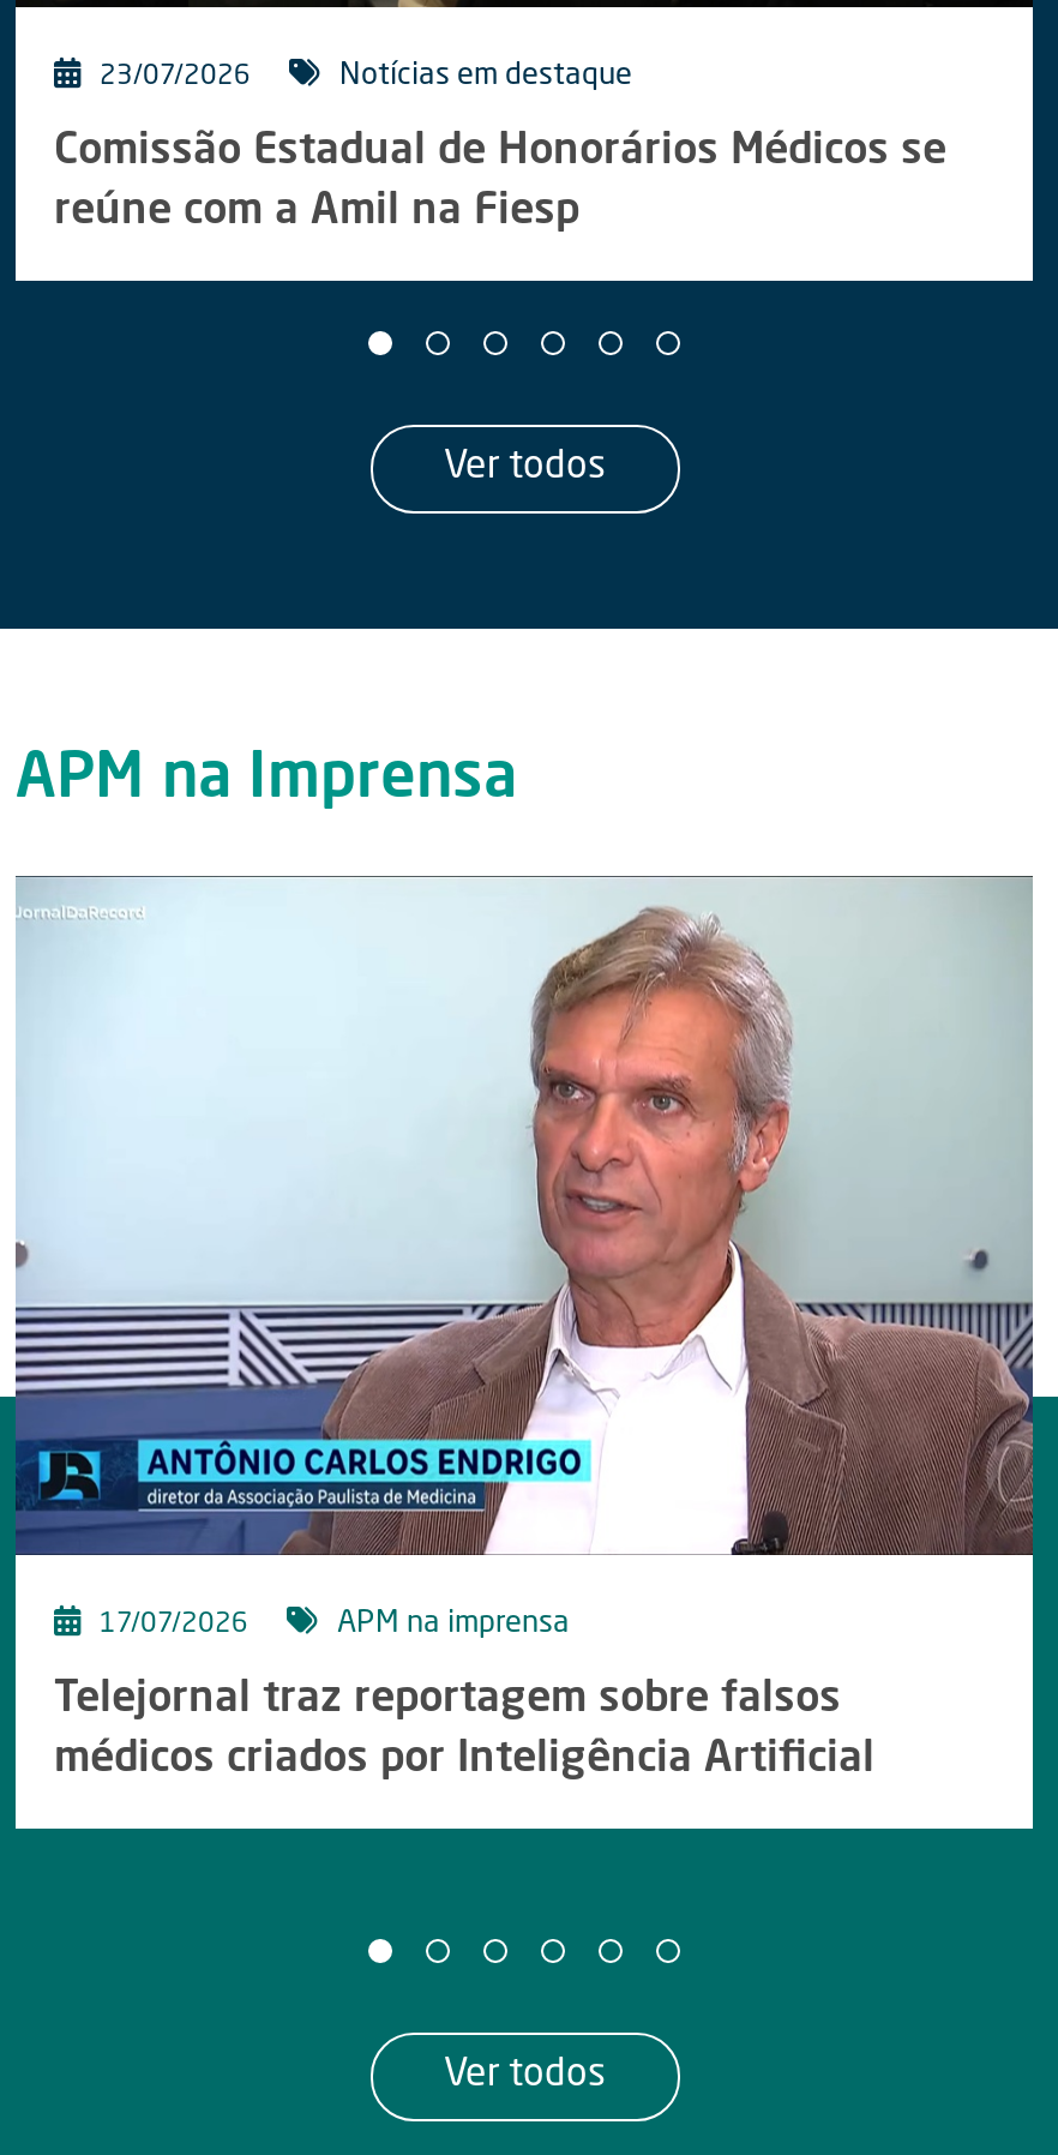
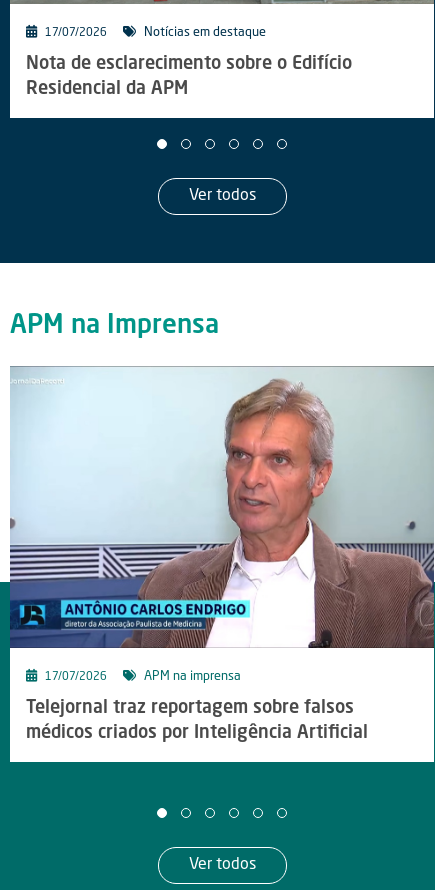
- 23/07/2026
+ 17/07/2026

- Comissão Estadual de Honorários Médicos se
- reúne com a Amil na Fiesp
+ Nota de esclarecimento sobre o Edifício
+ Residencial da APM
